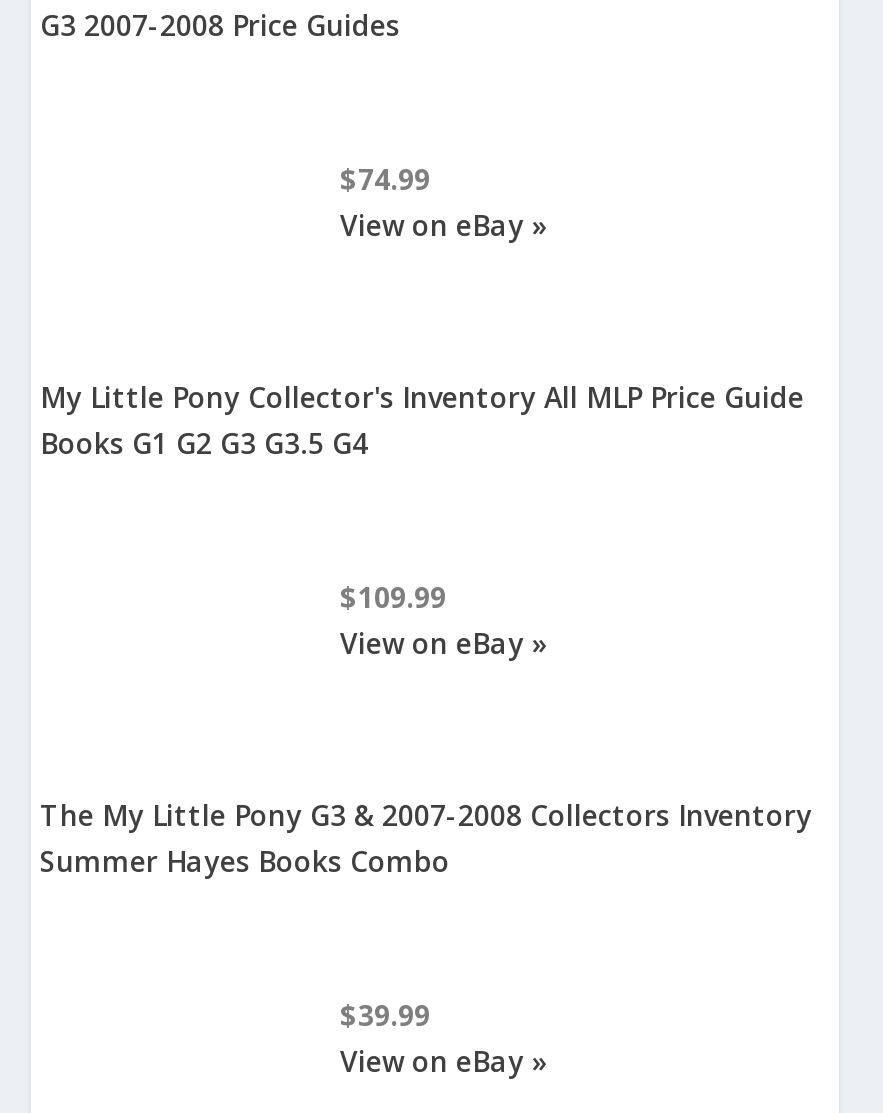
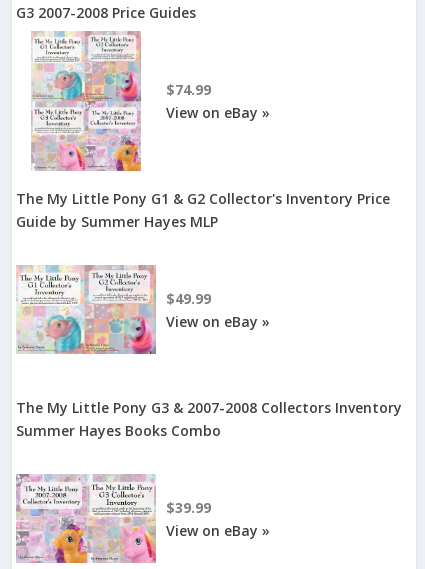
+ [image]

+ [image]

- My Little Pony Collector's Inventory All MLP Price Guide
- Books G1 G2 G3 G3.5 G4
+ The My Little Pony G1 & G2 Collector's Inventory Price
+ Guide by Summer Hayes MLP

- $109.99
+ $49.99

+ [image]
